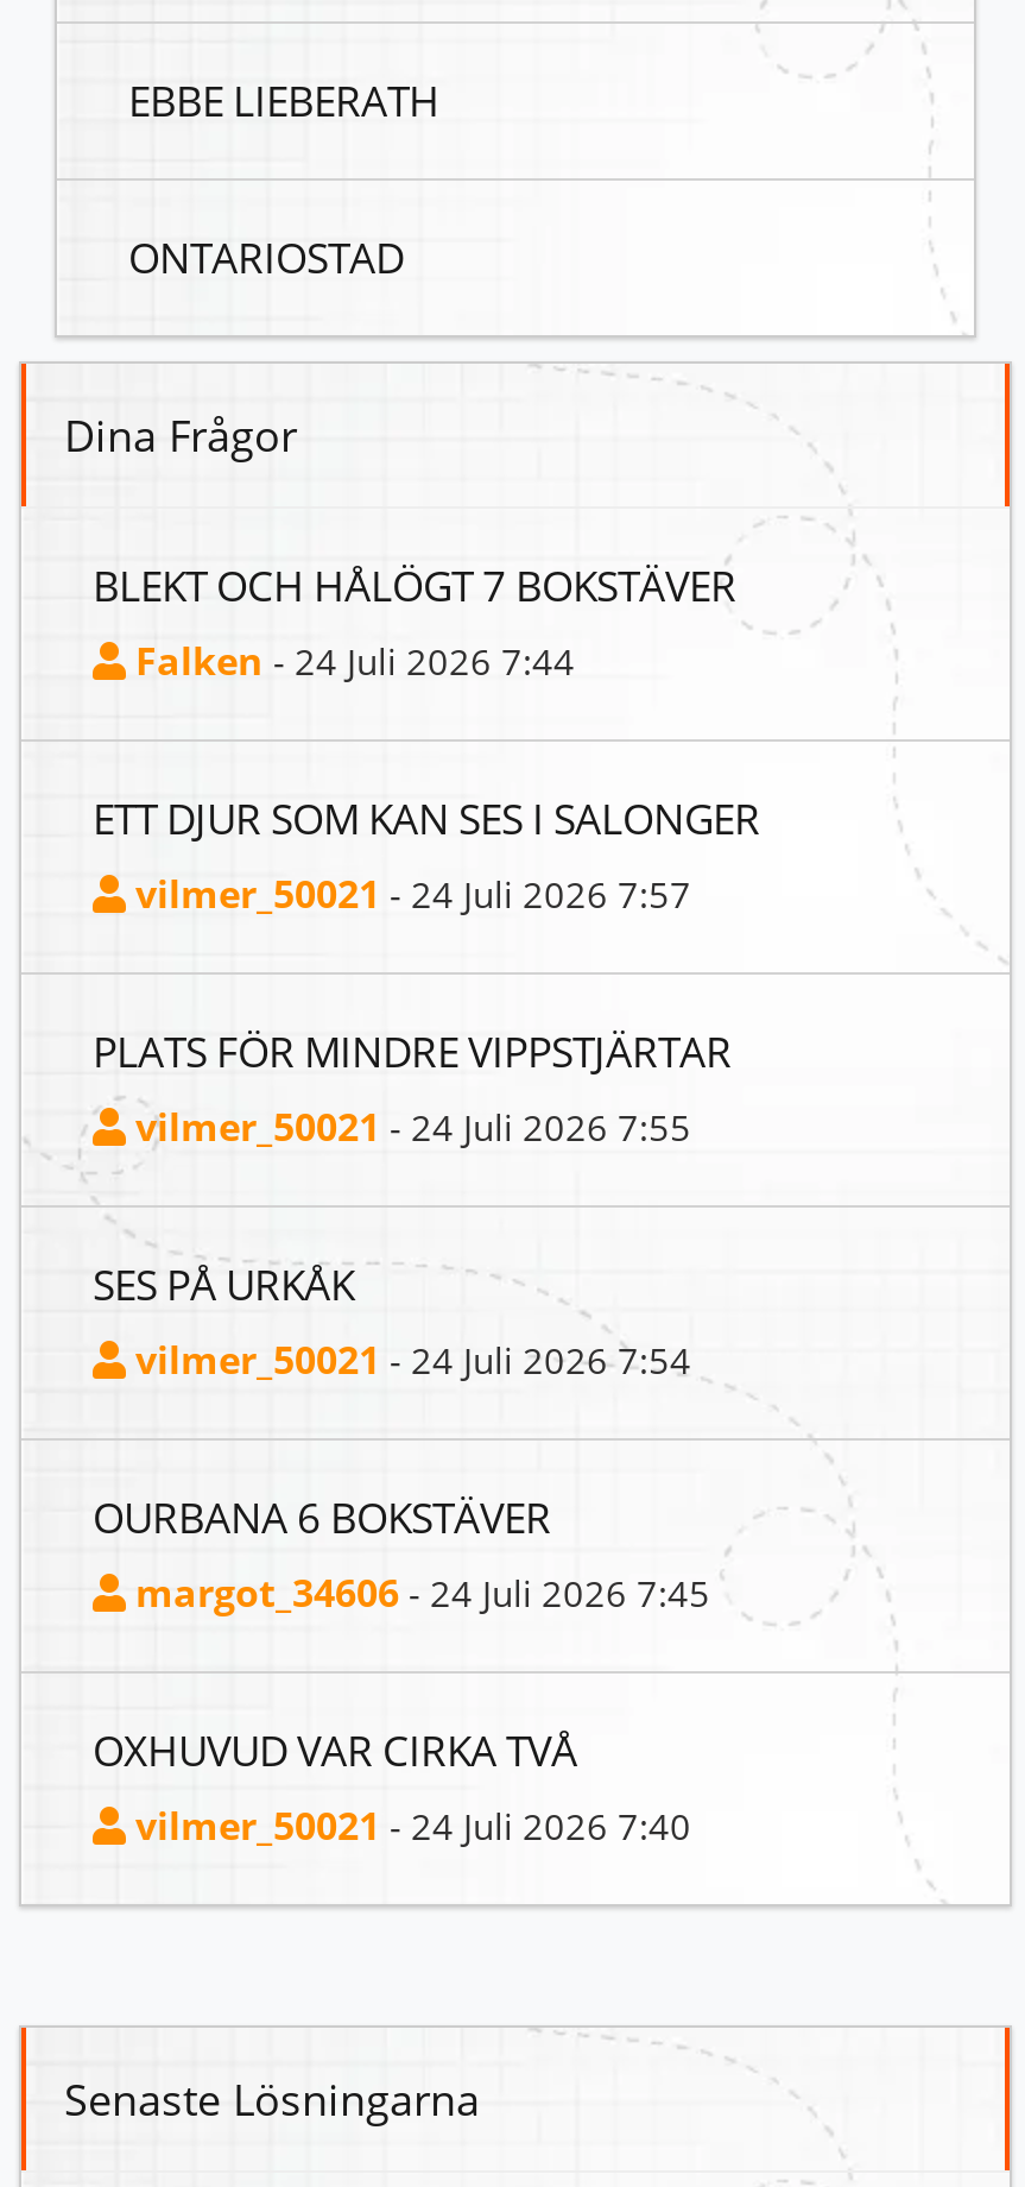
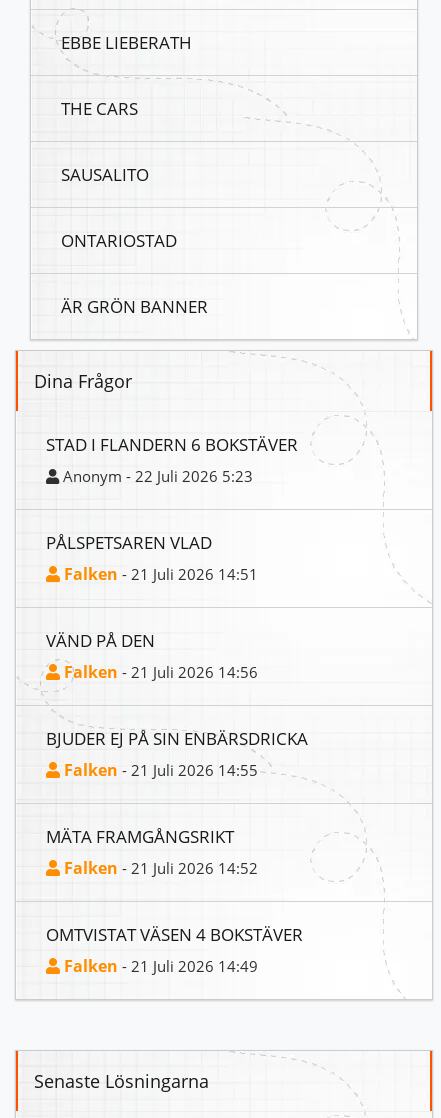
+ THE CARS
+ SAUSALITO

+ ÄR GRÖN BANNER

- BLEKT OCH HÅLÖGT 7 BOKSTÄVER
- Falken - 24 Juli 2026 7:44
+ STAD I FLANDERN 6 BOKSTÄVER
+ Anonym - 22 Juli 2026 5:23

- ETT DJUR SOM KAN SES I SALONGER
- vilmer_50021 - 24 Juli 2026 7:57
+ PÅLSPETSAREN VLAD
+ Falken - 21 Juli 2026 14:51

- PLATS FÖR MINDRE VIPPSTJÄRTAR
- vilmer_50021 - 24 Juli 2026 7:55
+ VÄND PÅ DEN
+ Falken - 21 Juli 2026 14:56

- SES PÅ URKÅK
- vilmer_50021 - 24 Juli 2026 7:54
+ BJUDER EJ PÅ SIN ENBÄRSDRICKA
+ Falken - 21 Juli 2026 14:55

- OURBANA 6 BOKSTÄVER
- margot_34606 - 24 Juli 2026 7:45
+ MÄTA FRAMGÅNGSRIKT
+ Falken - 21 Juli 2026 14:52

- OXHUVUD VAR CIRKA TVÅ
- vilmer_50021 - 24 Juli 2026 7:40
+ OMTVISTAT VÄSEN 4 BOKSTÄVER
+ Falken - 21 Juli 2026 14:49
